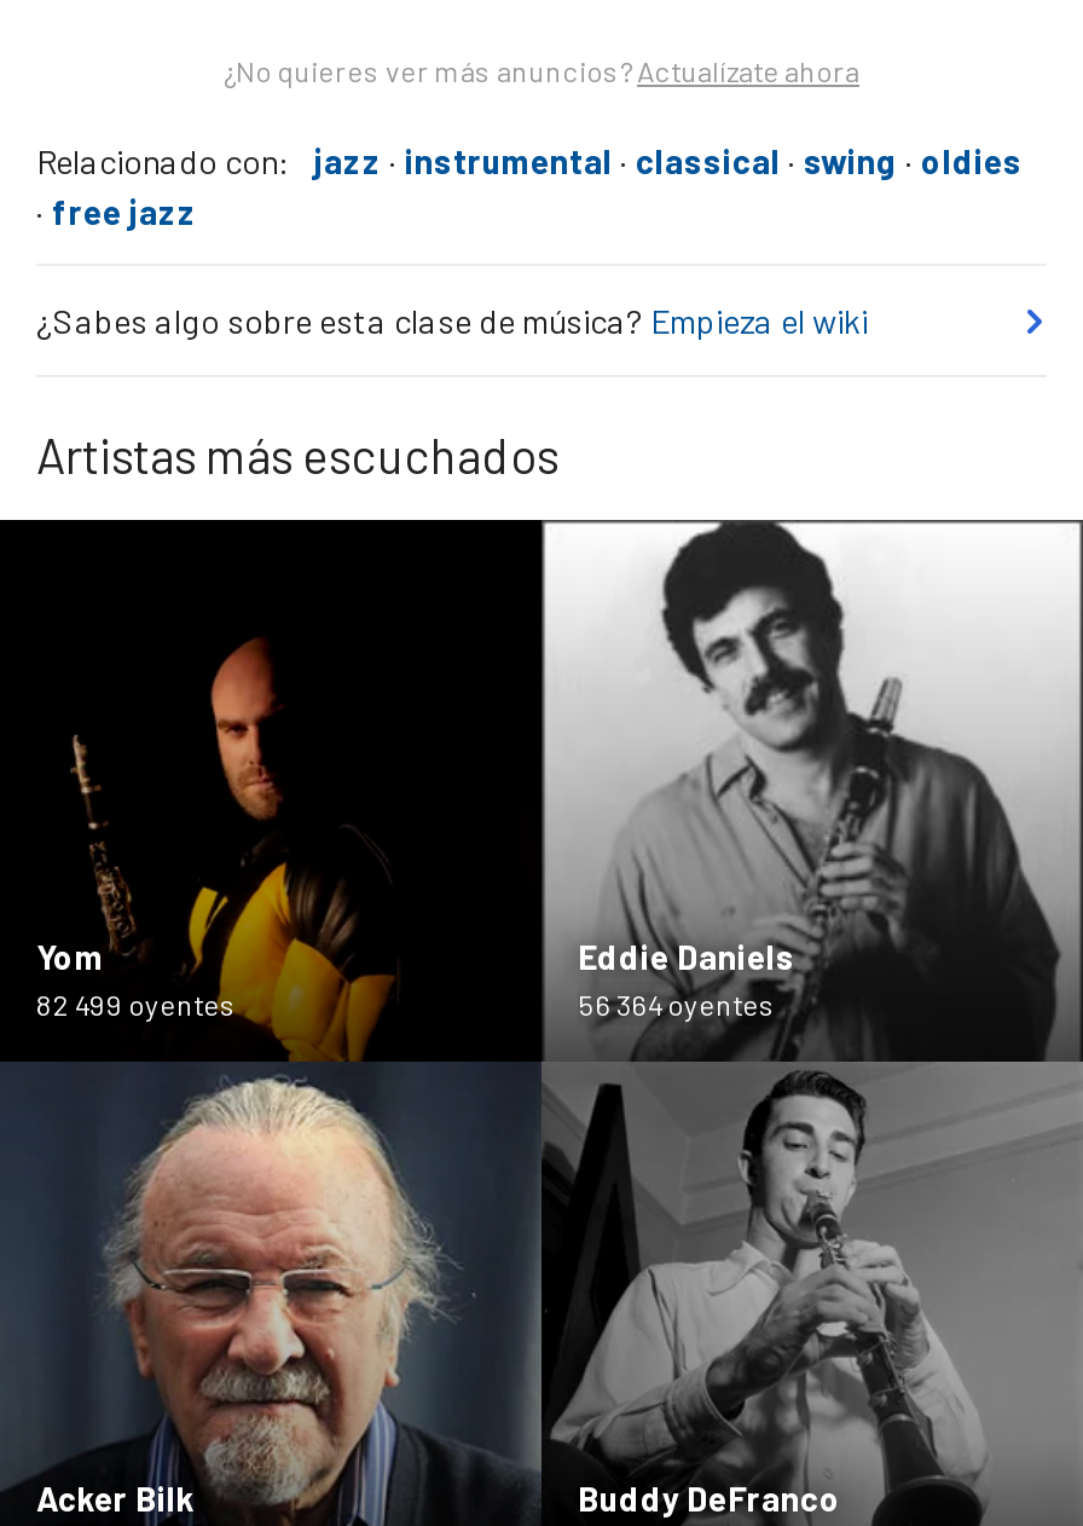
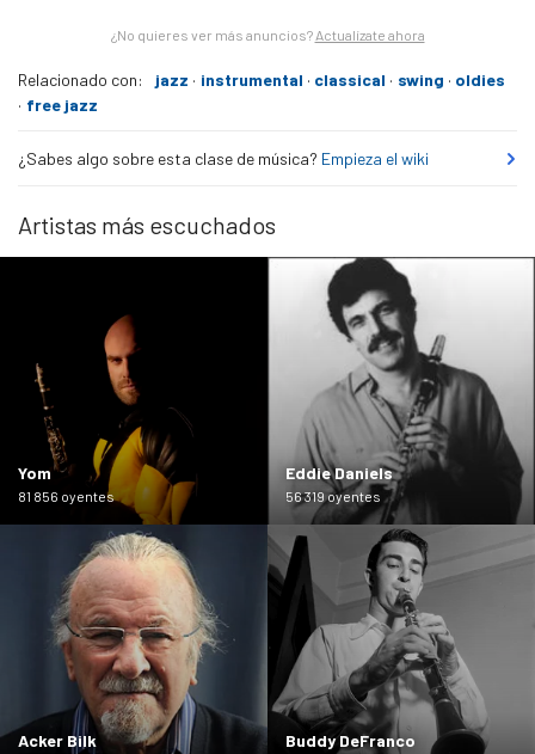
- 82 499 oyentes
+ 81 856 oyentes

- 56 364 oyentes
+ 56 319 oyentes
